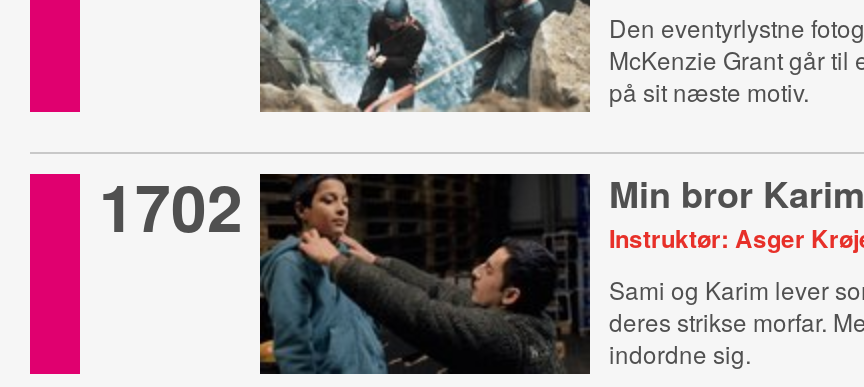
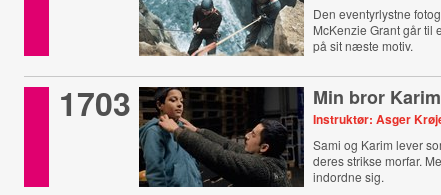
- 1702
+ 1703
